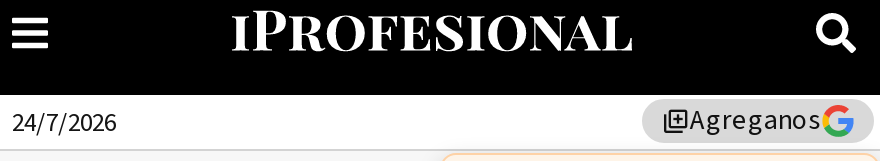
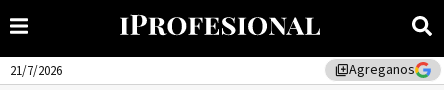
- 24/7/2026
+ 21/7/2026
